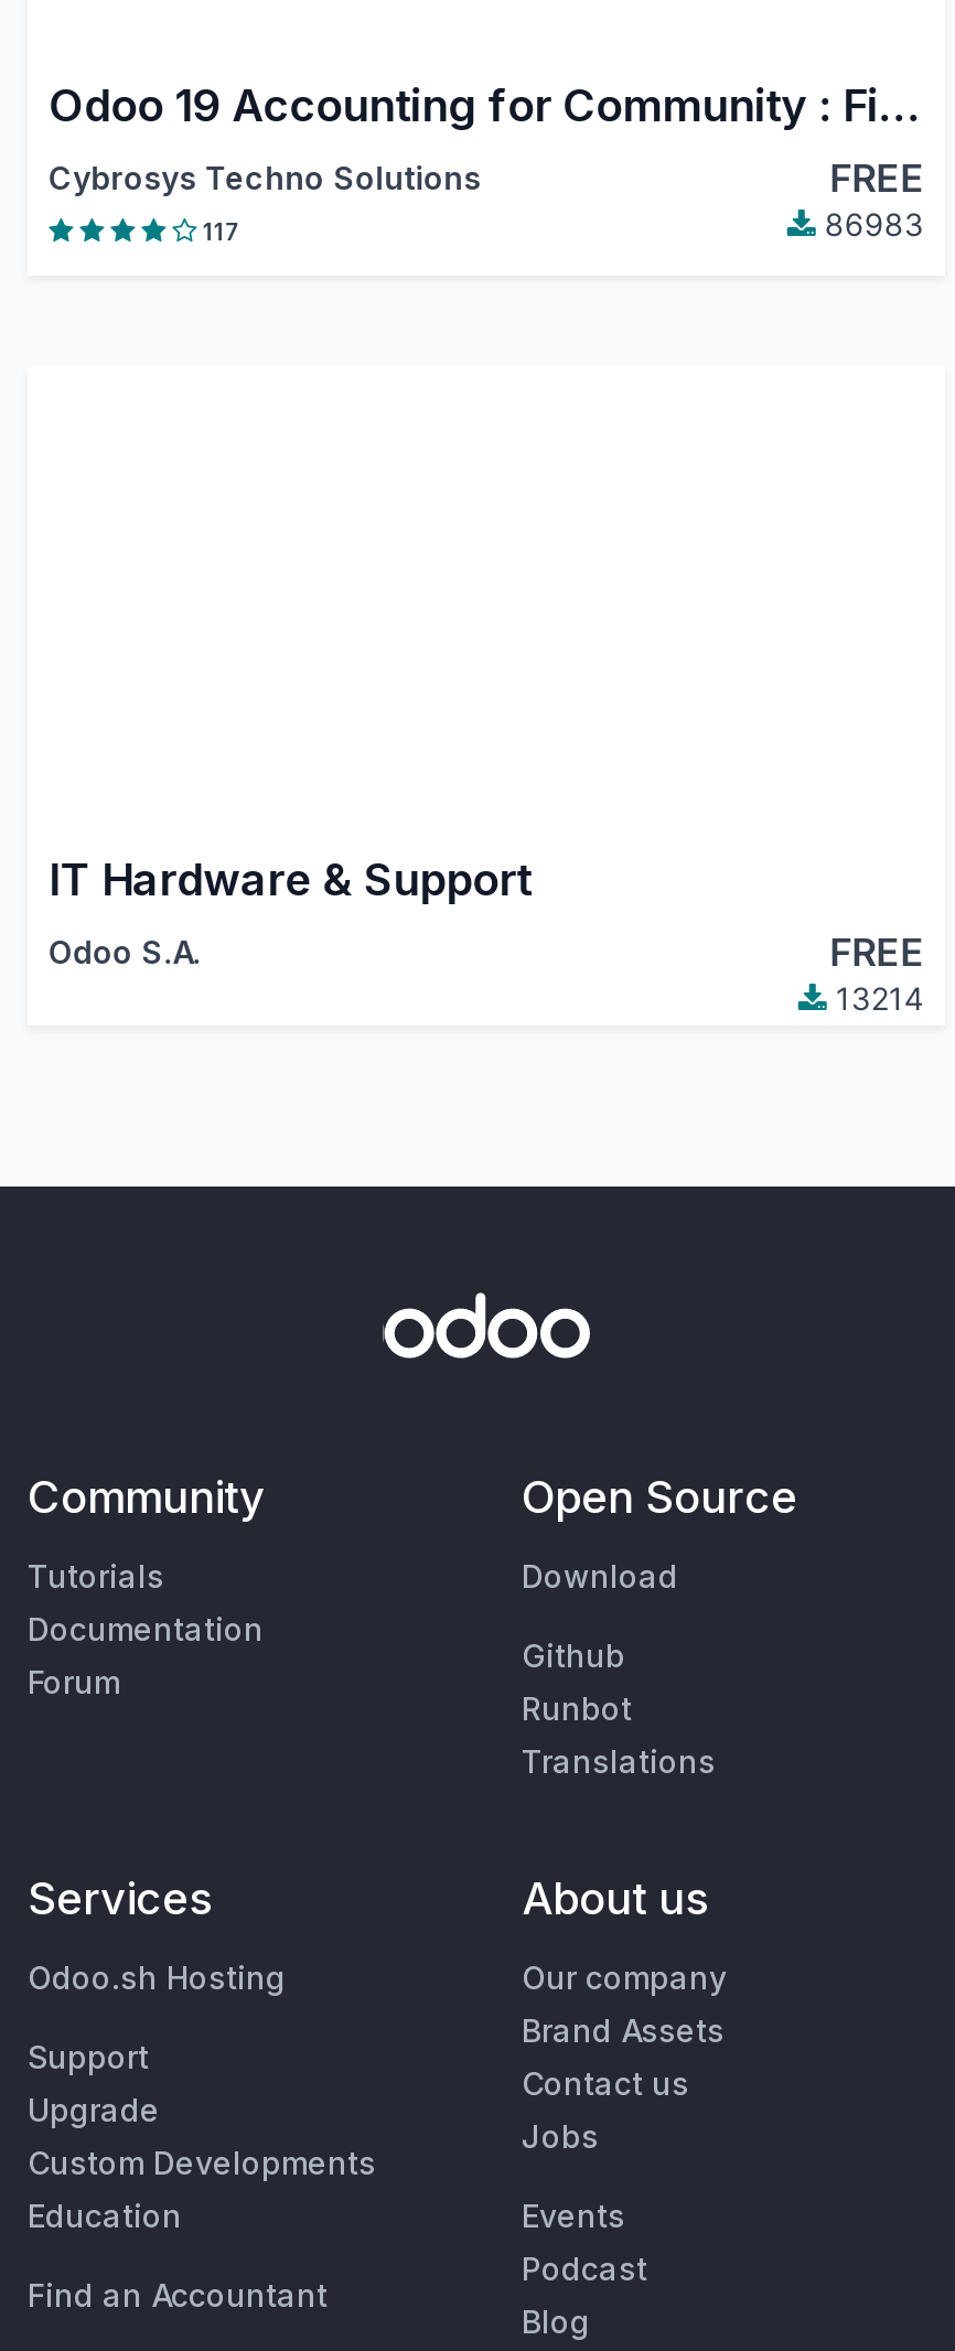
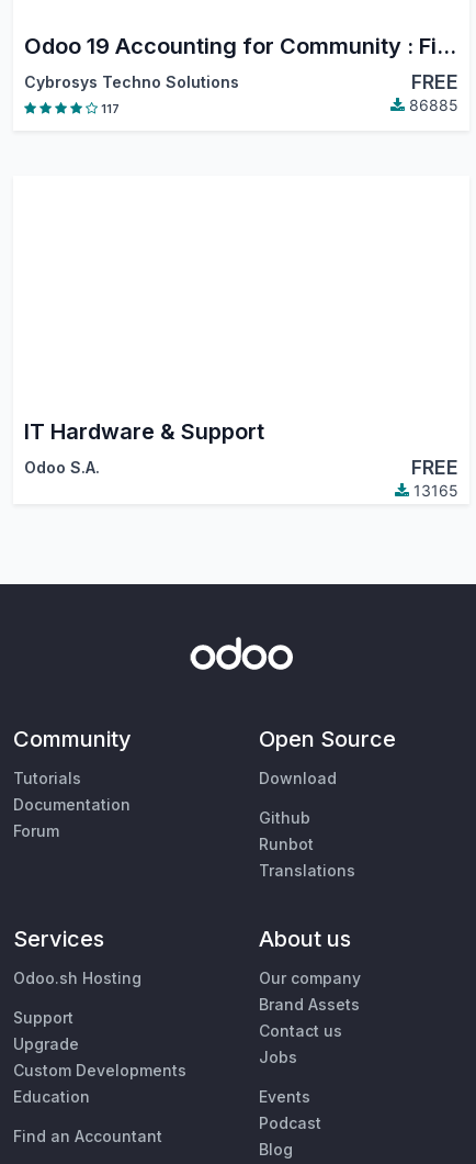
- 86983
+ 86885

- 13214
+ 13165
